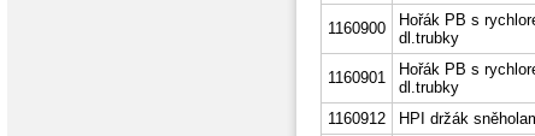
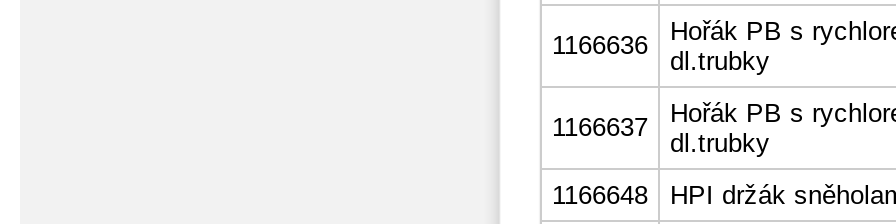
- 1160900
+ 1166636

- 1160901
+ 1166637

- 1160912
+ 1166648
